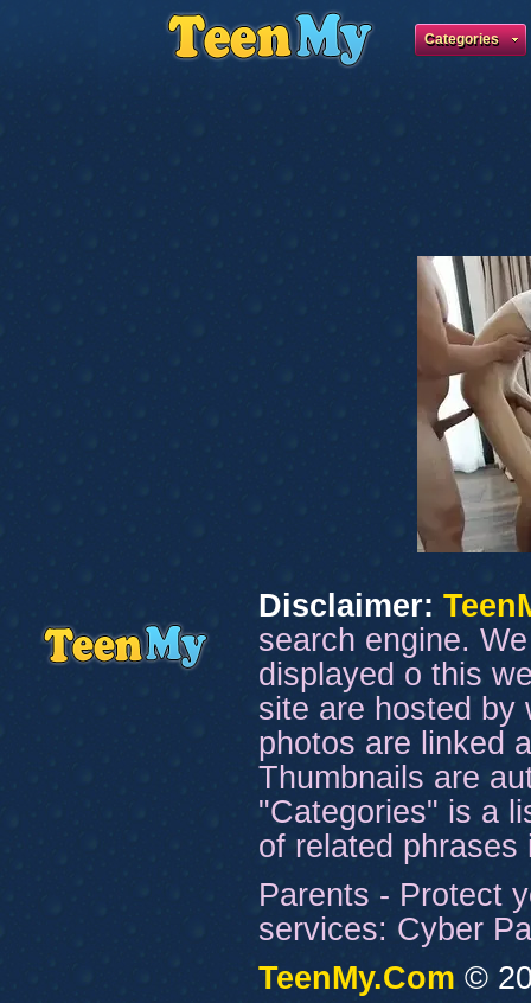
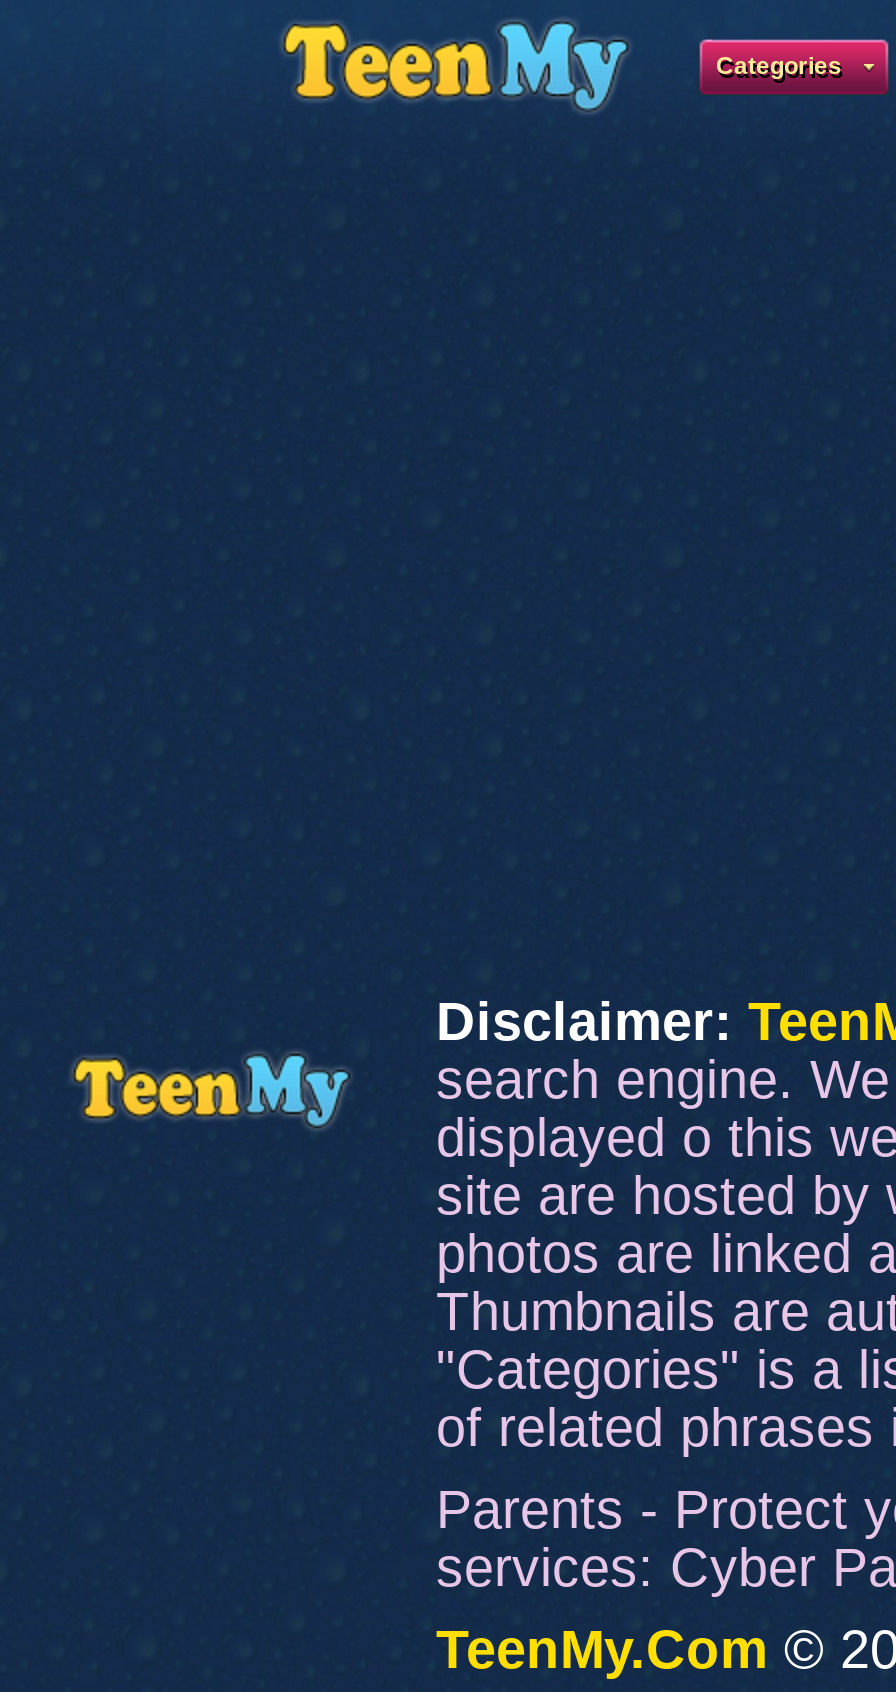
- [image]
